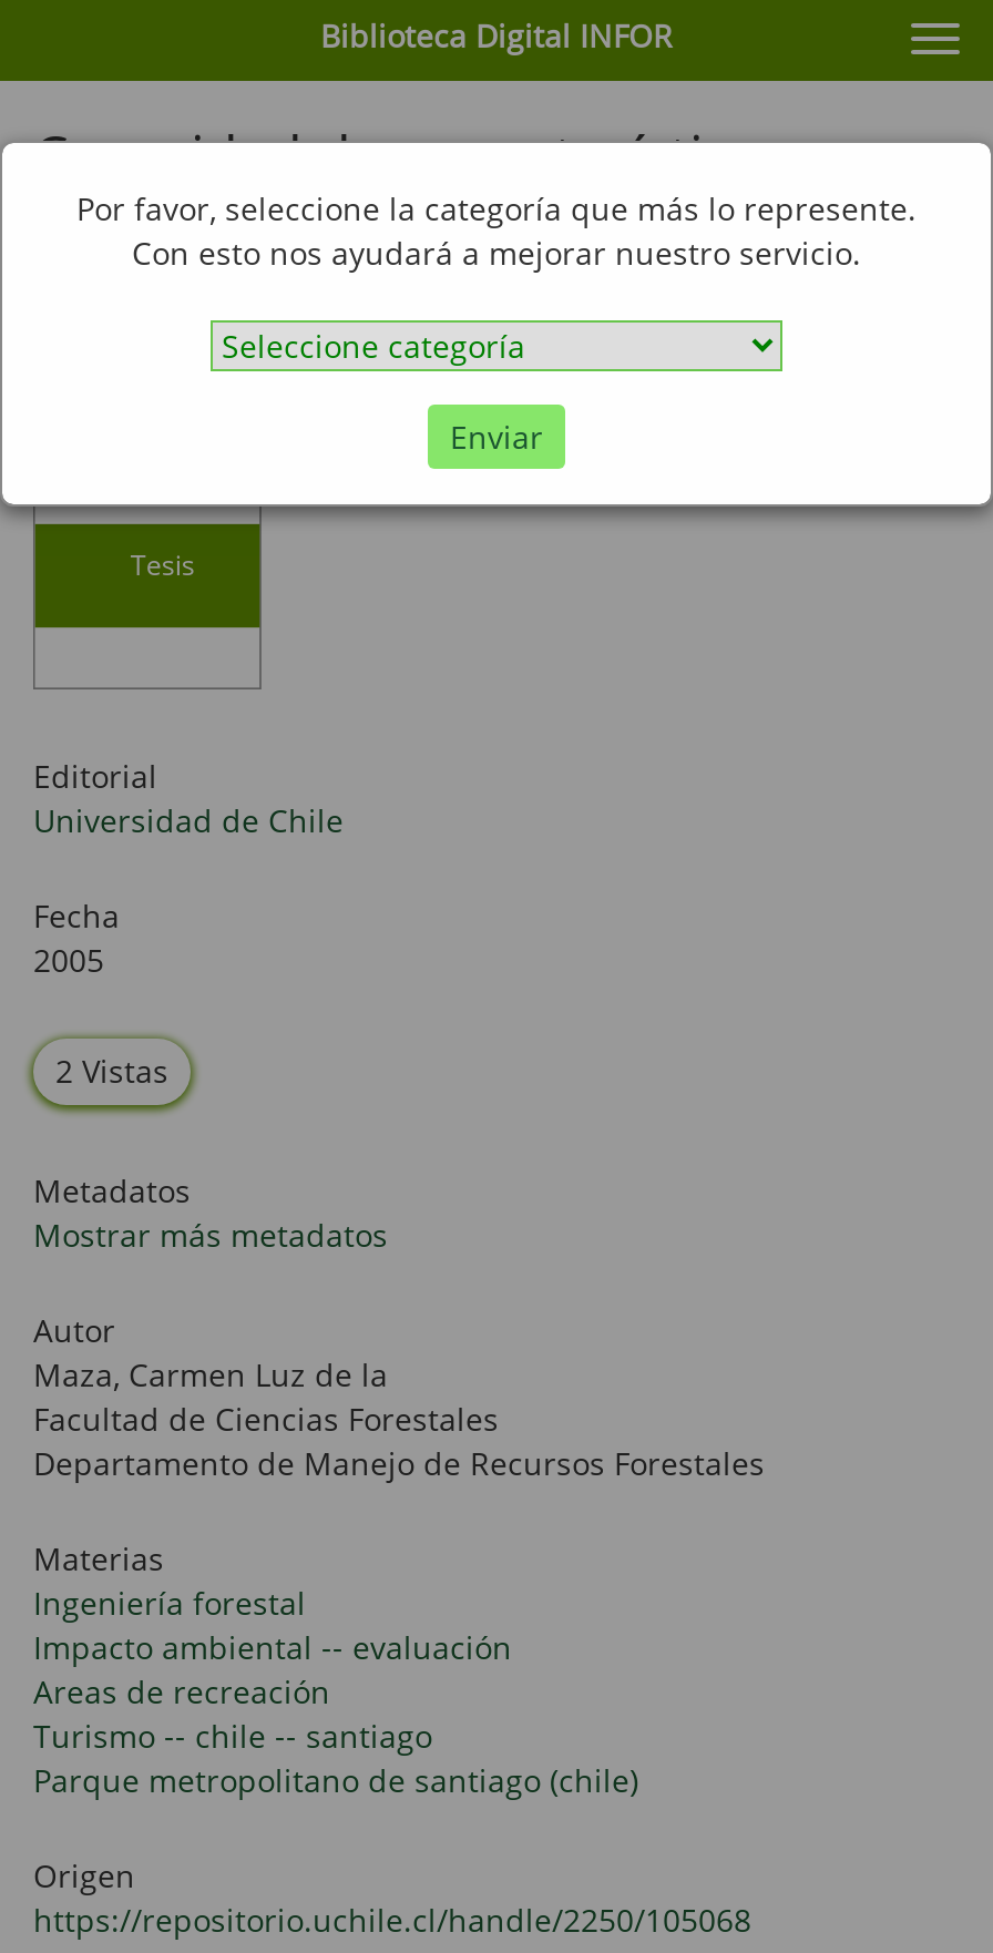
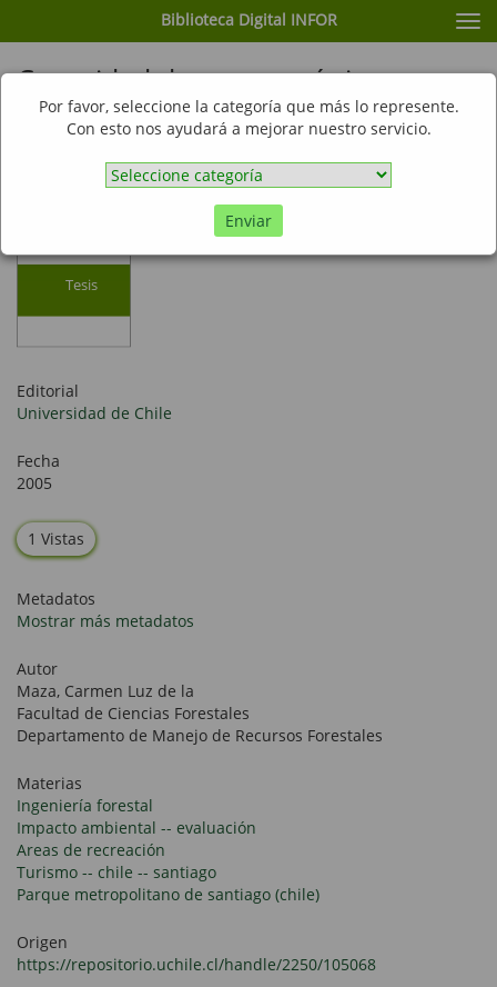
- 2 Vistas
+ 1 Vistas
